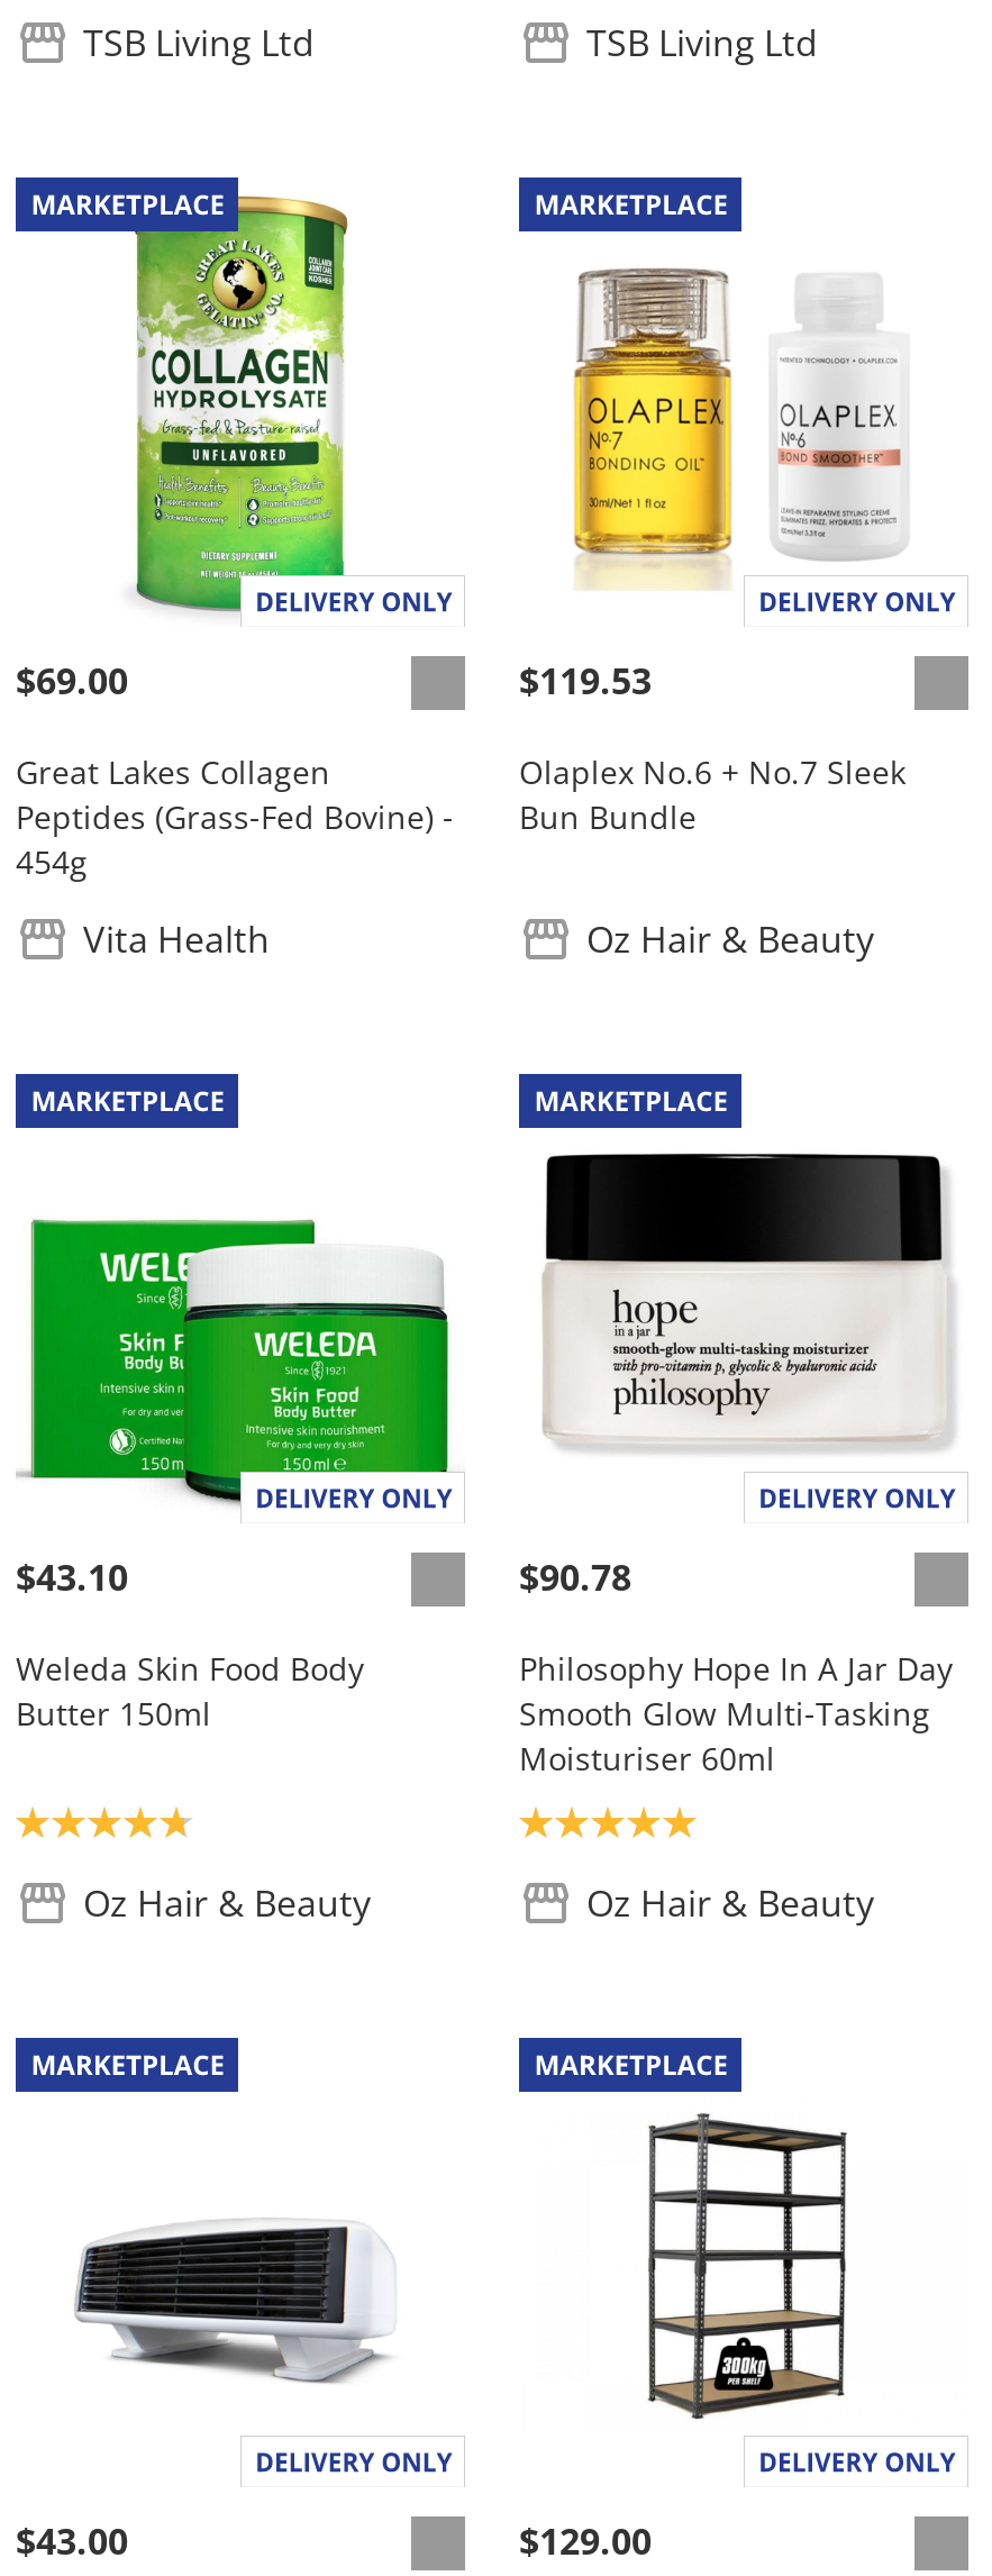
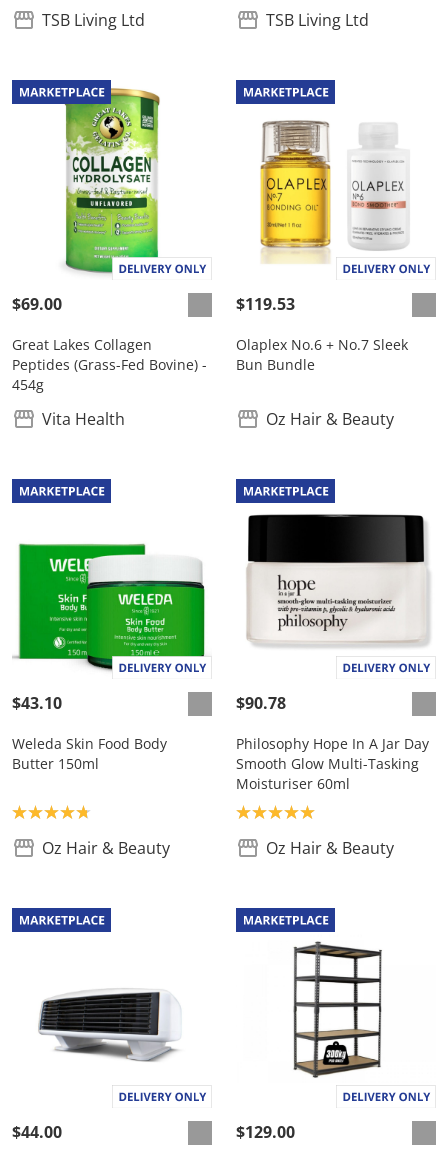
- $43.00
+ $44.00
